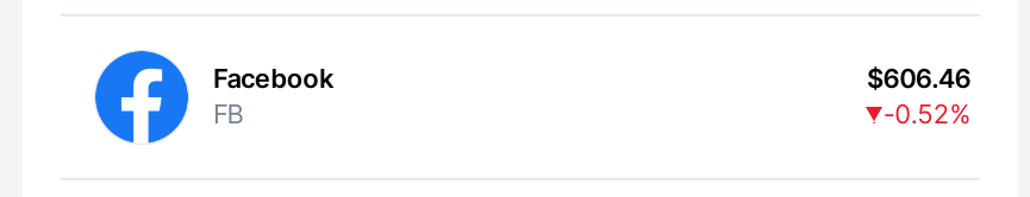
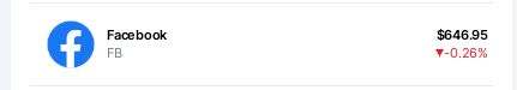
- $606.46
+ $646.95

- -0.52%
+ -0.26%
